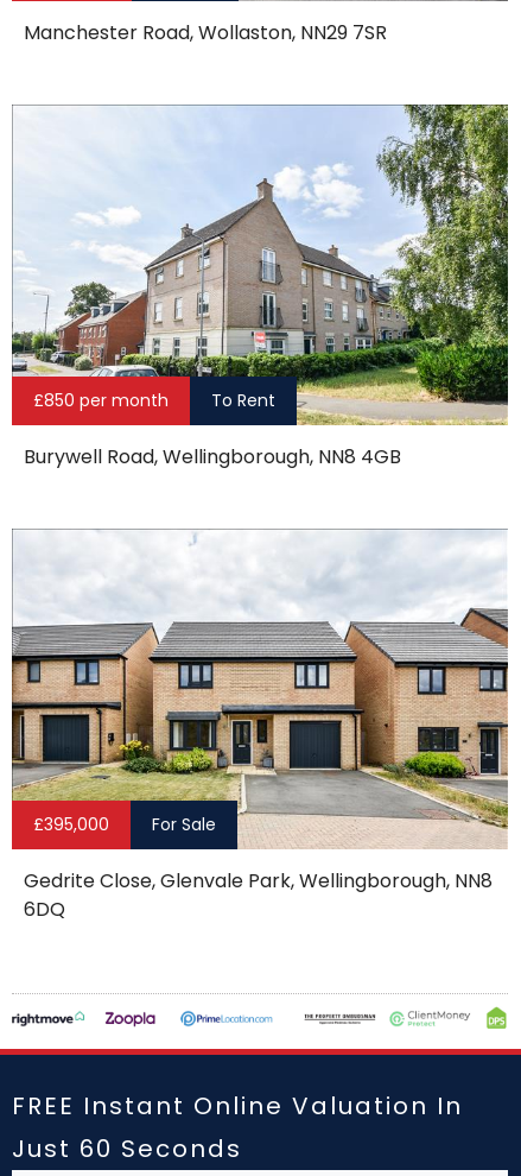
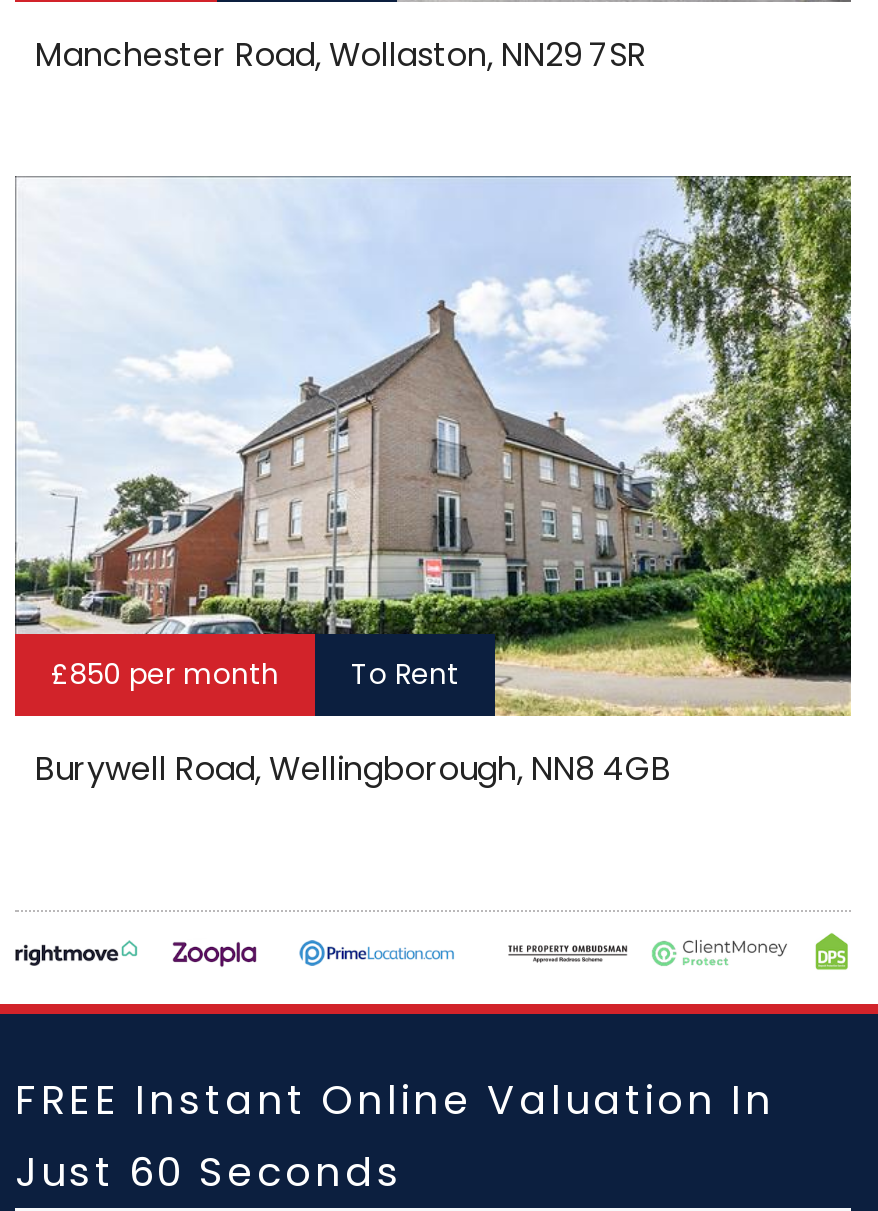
- [image]
- £395,000
- For Sale
- Gedrite Close, Glenvale Park, Wellingborough, NN8
- 6DQ
